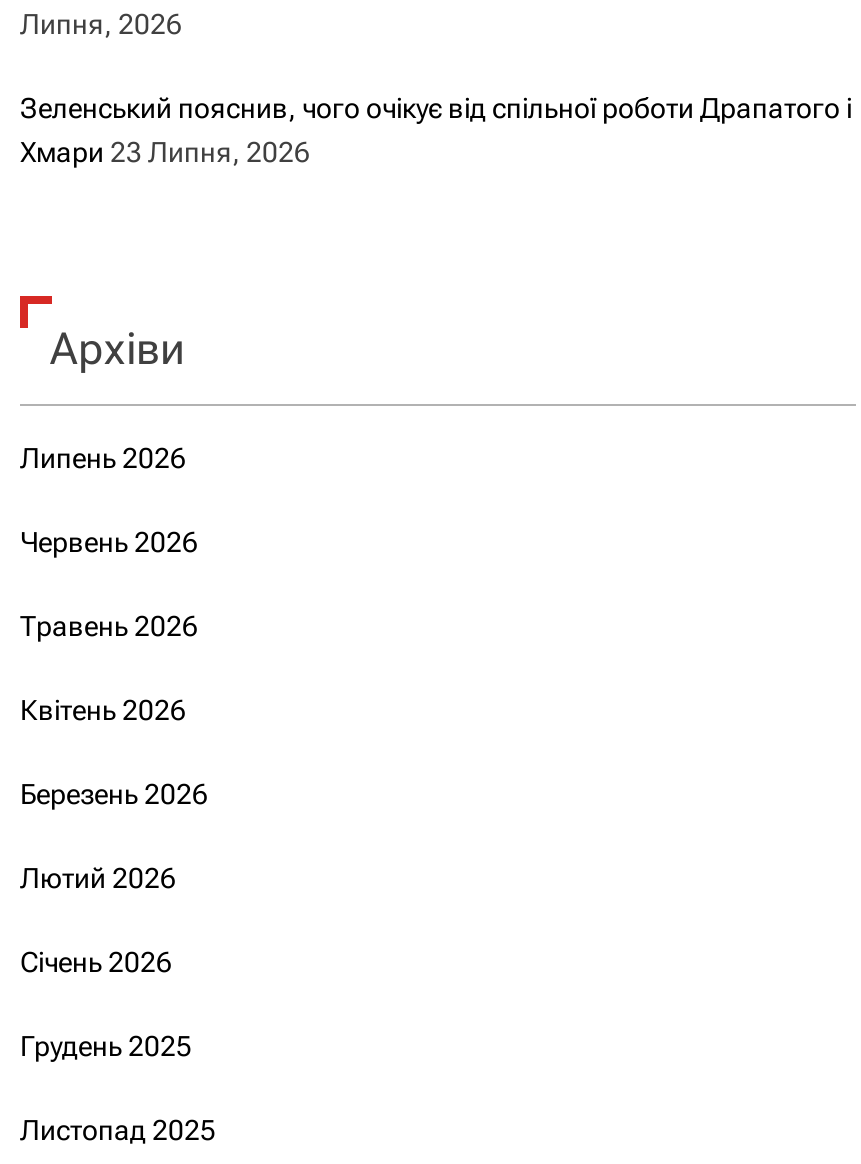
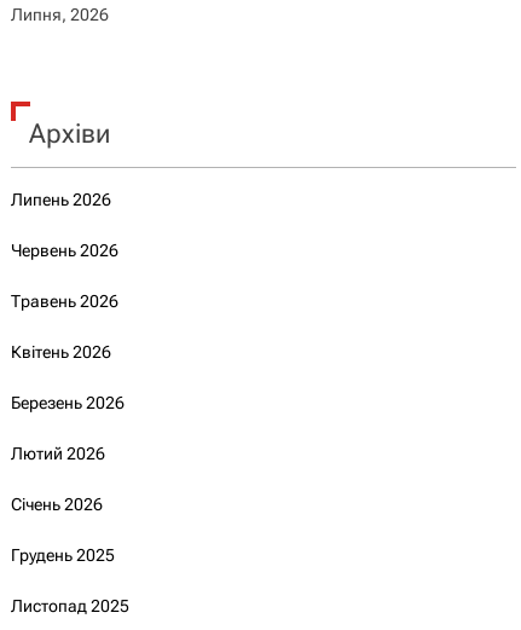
- Зеленський пояснив, чого очікує від спільної роботи Драпатого і
- Хмари 23 Липня, 2026
